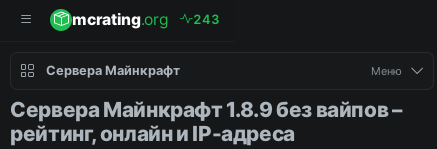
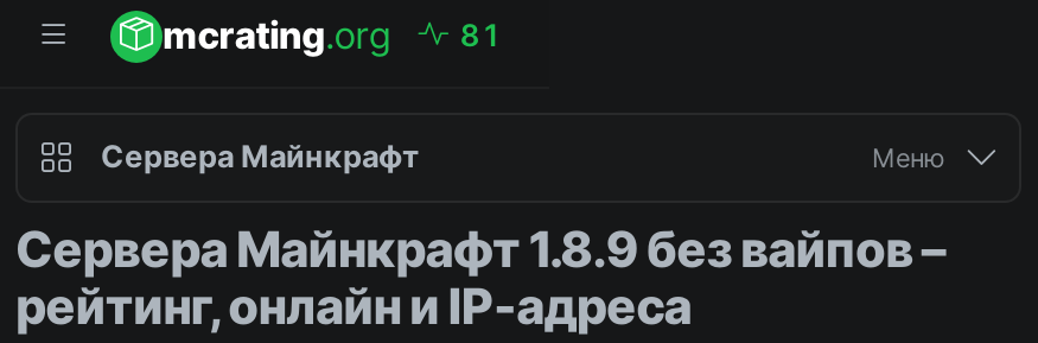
- mcrating.org 2 43
+ mcrating.org 8 1
